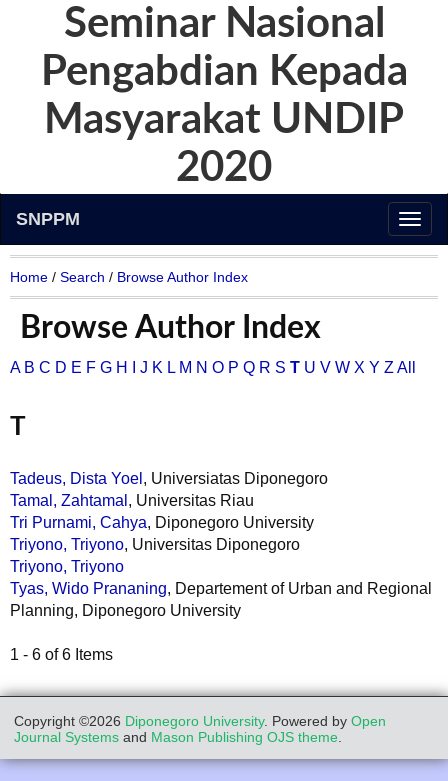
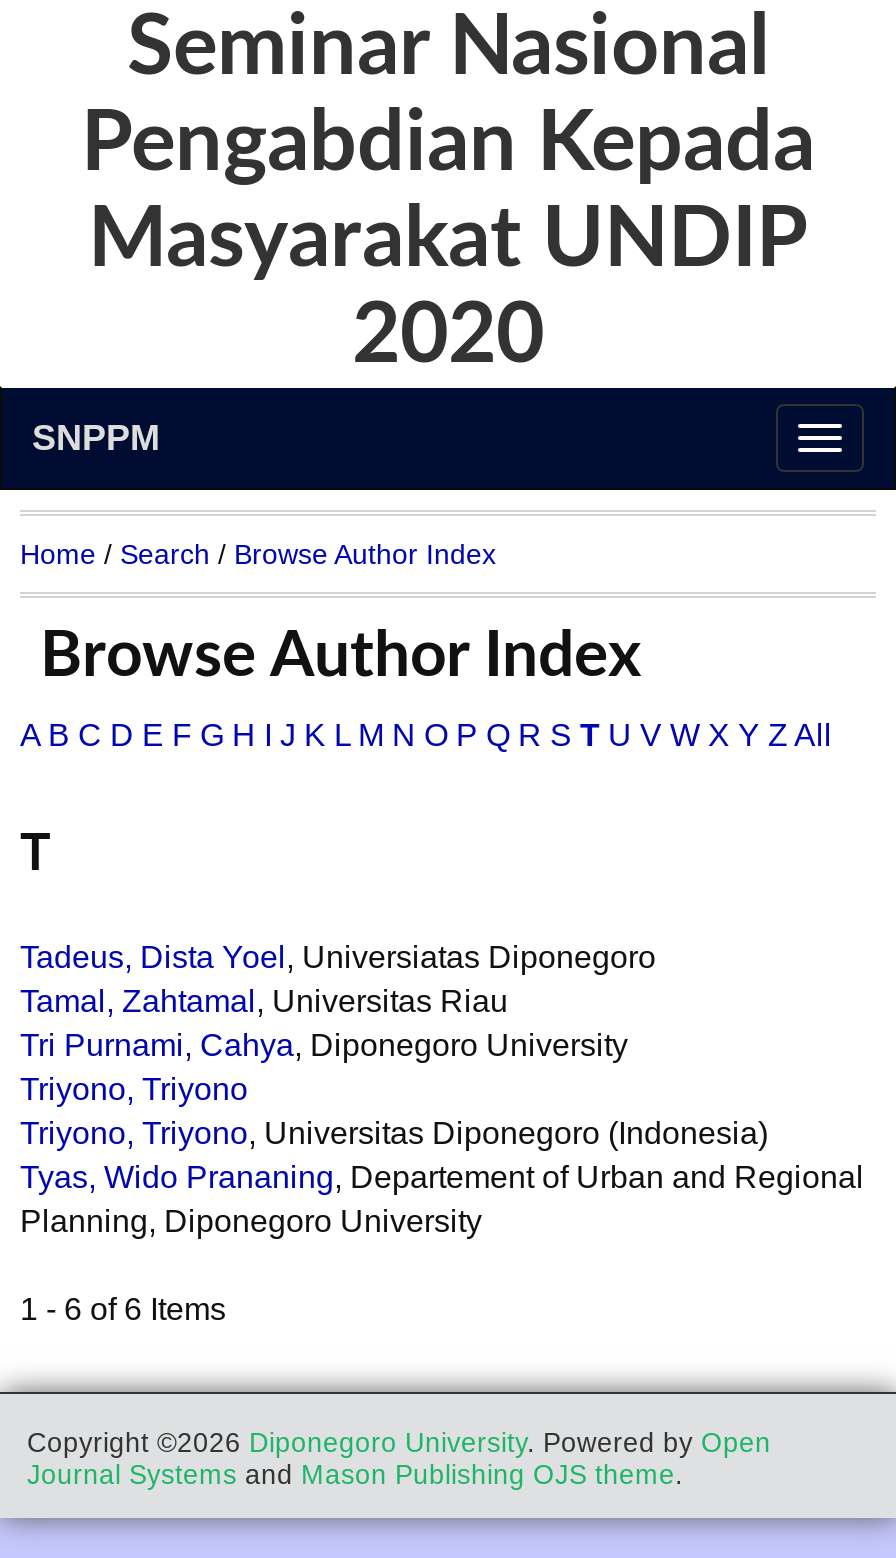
- Triyono, Triyono, Universitas Diponegoro

moved up: Triyono, Triyono

+ Triyono, Triyono, Universitas Diponegoro (Indonesia)
